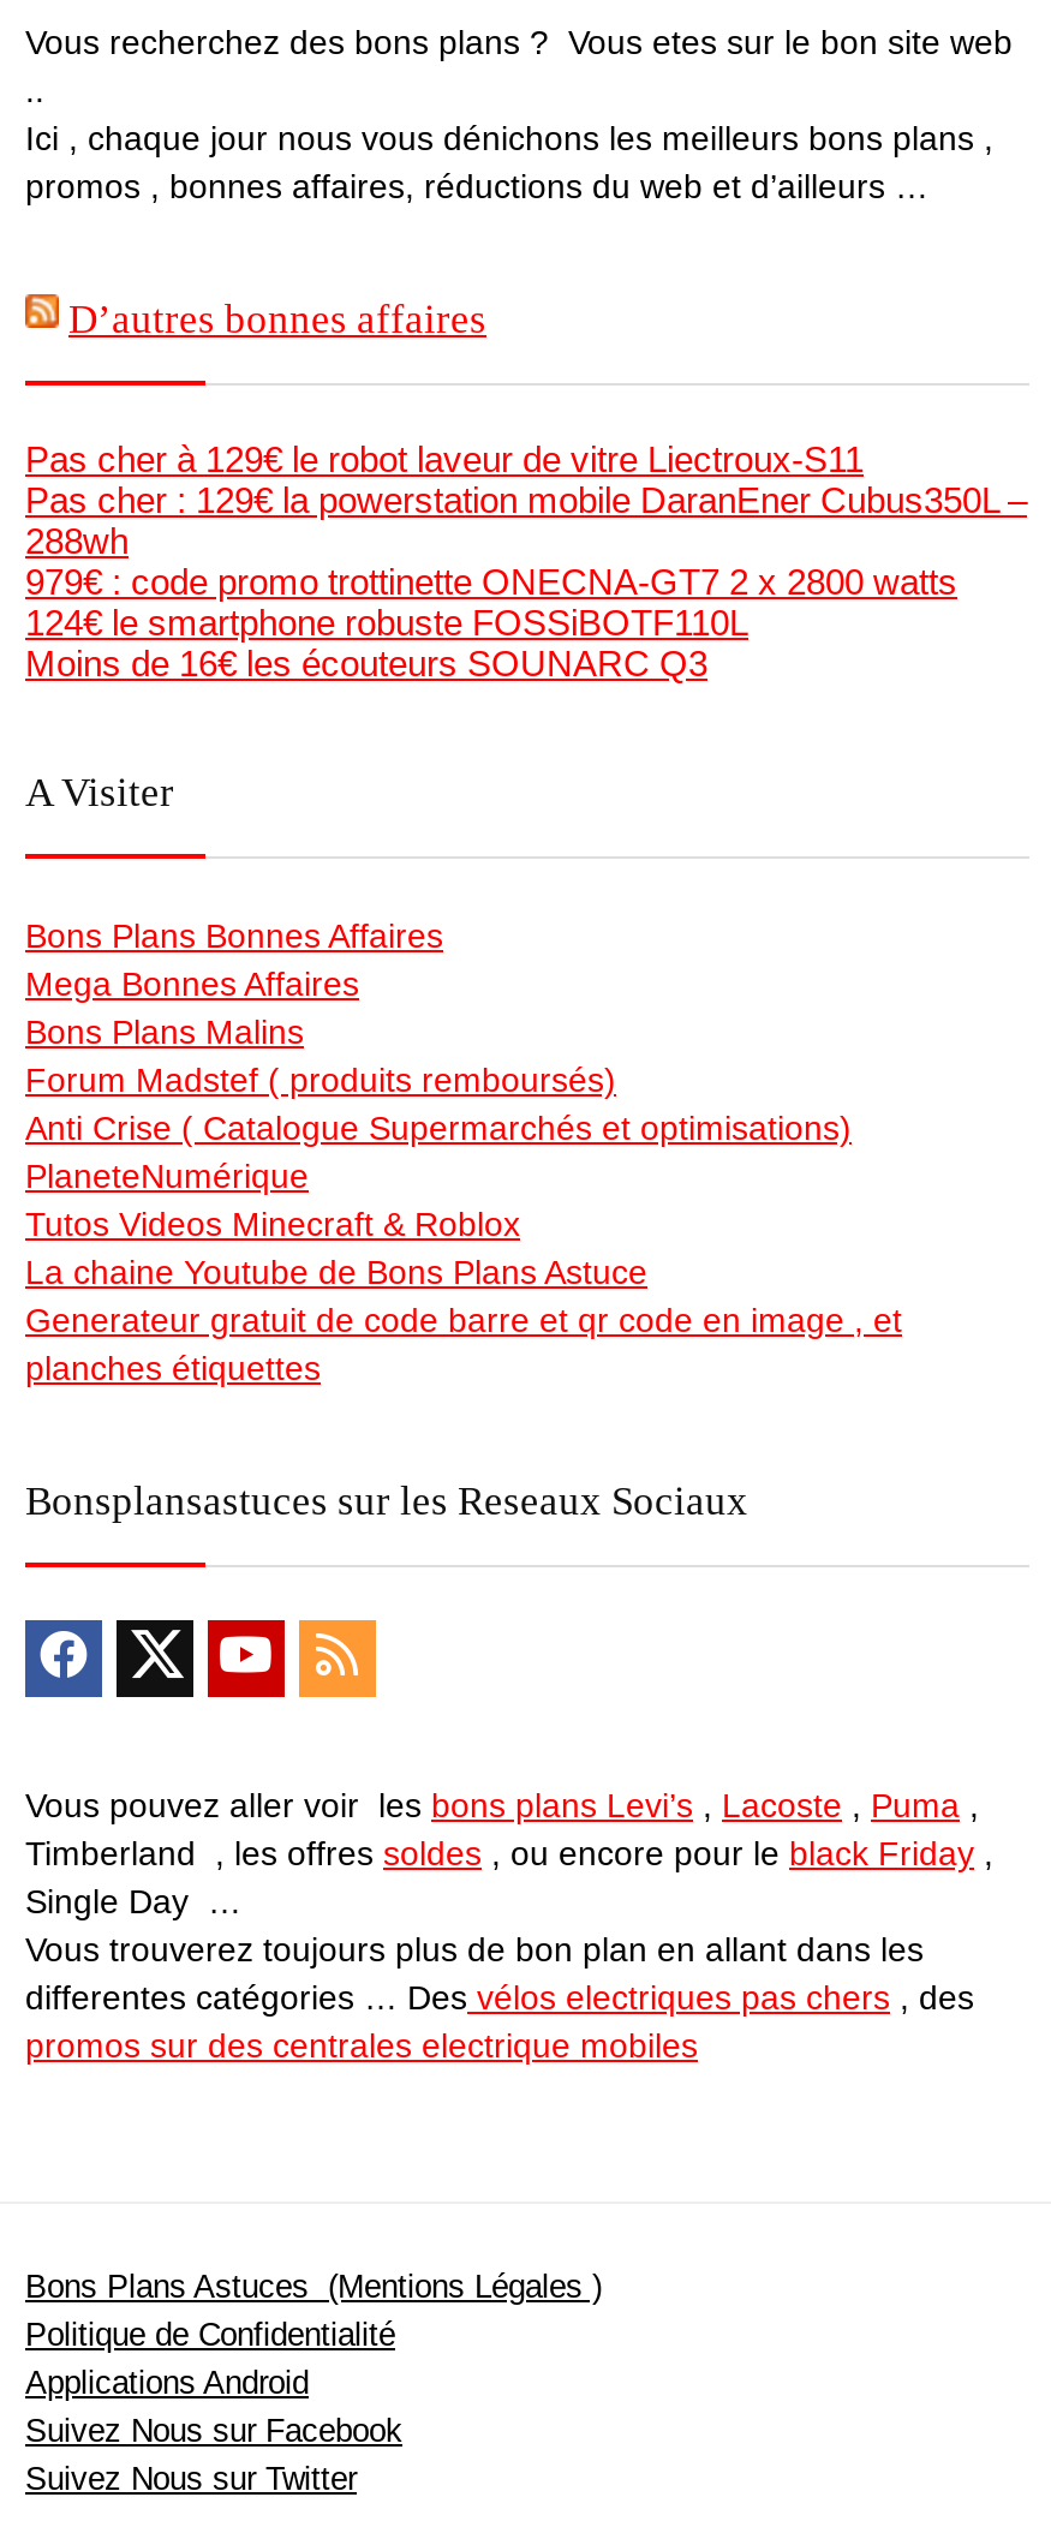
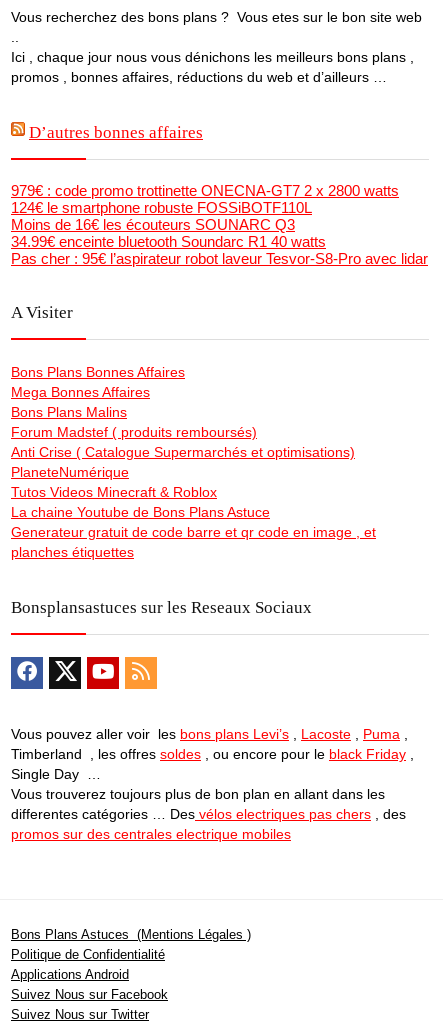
- Pas cher à 129€ le robot laveur de vitre Liectroux-S11
- Pas cher : 129€ la powerstation mobile DaranEner Cubus350L –
- 288wh

moved up: 979€ : code promo trottinette ONECNA-GT7 2 x 2800 watts | 124€ le smartphone robuste FOSSiBOTF110L | Moins de 16€ les écouteurs SOUNARC Q3

+ 34.99€ enceinte bluetooth Soundarc R1 40 watts
+ Pas cher : 95€ l’aspirateur robot laveur Tesvor-S8-Pro avec lidar
